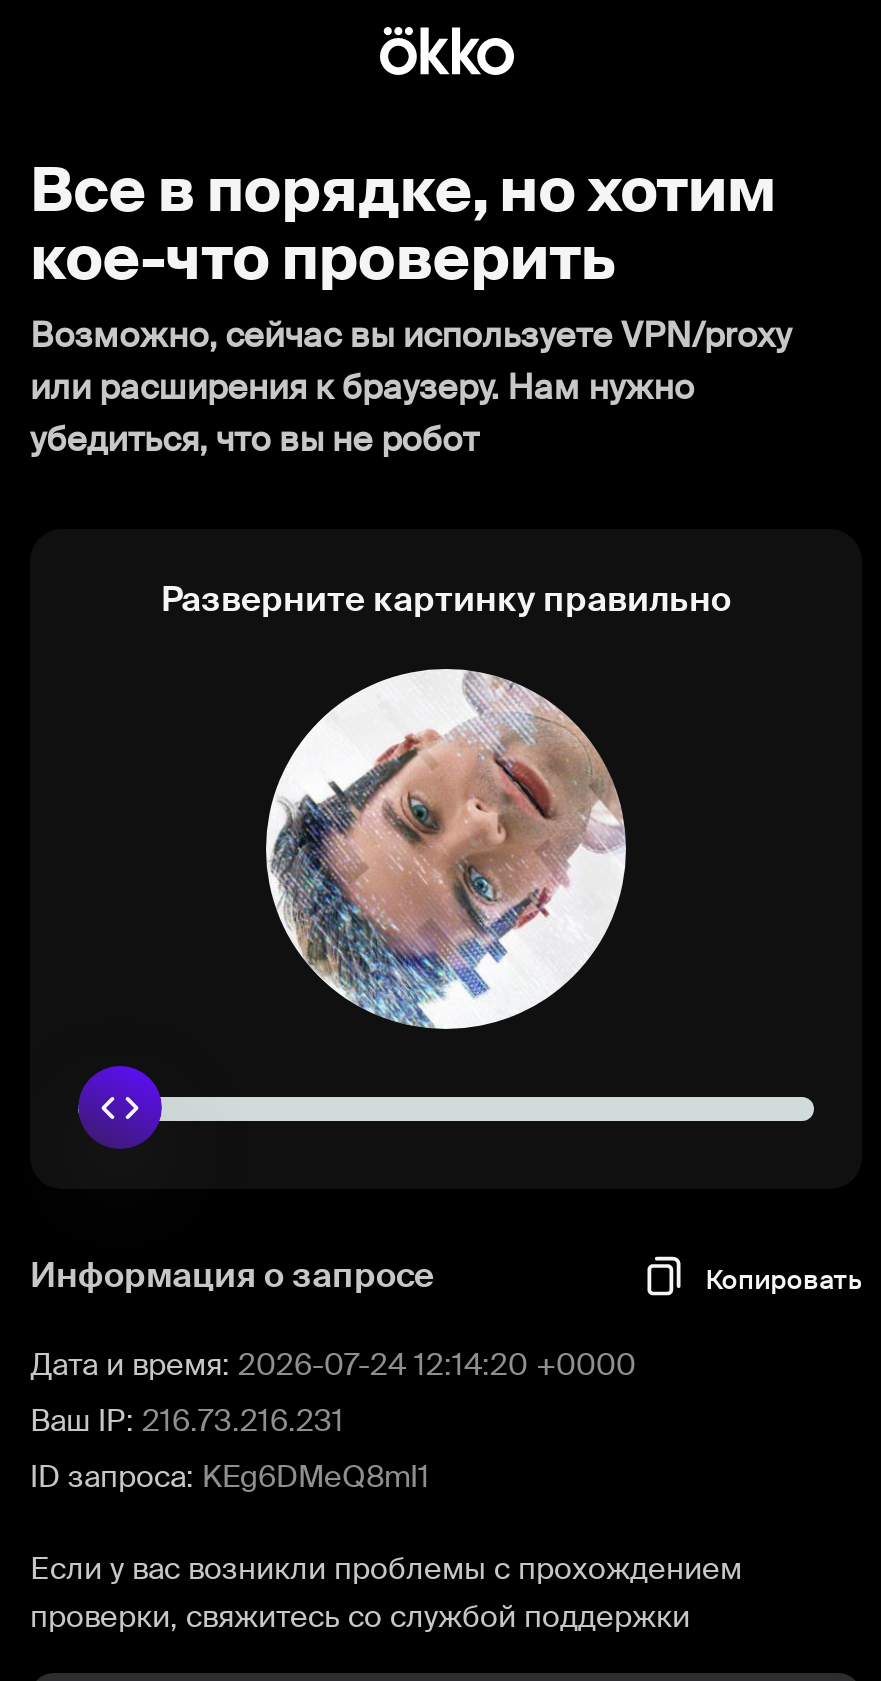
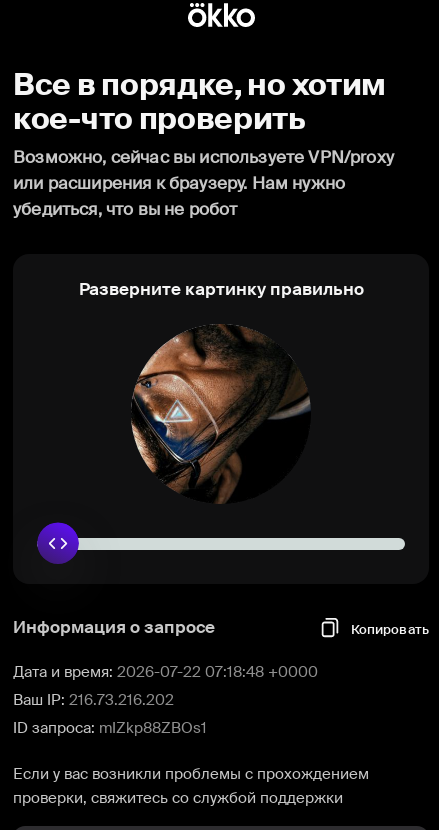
- [image]
+ [image]

- Дата и время: 2026-07-24 12:14:20 +0000
+ Дата и время: 2026-07-22 07:18:48 +0000

- Ваш IP: 216.73.216.231
+ Ваш IP: 216.73.216.202

- ID запроса: KEg6DMeQ8mI1
+ ID запроса: mIZkp88ZBOs1
